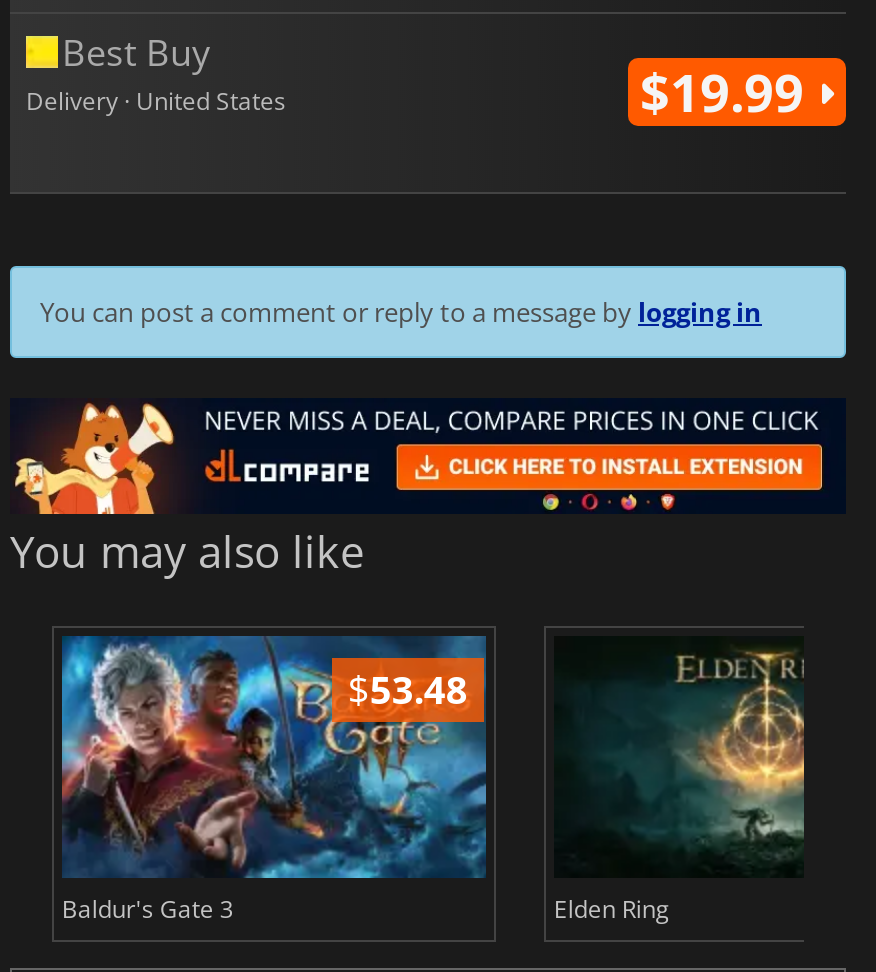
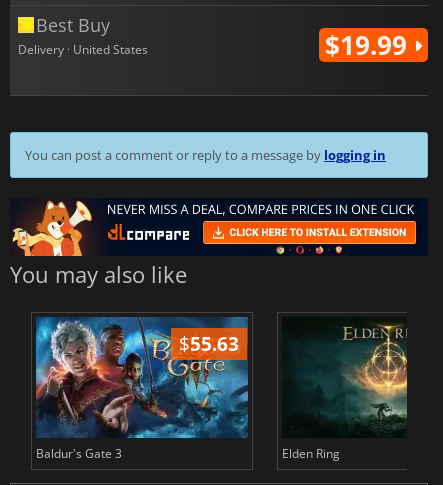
- $53.48
+ $55.63
